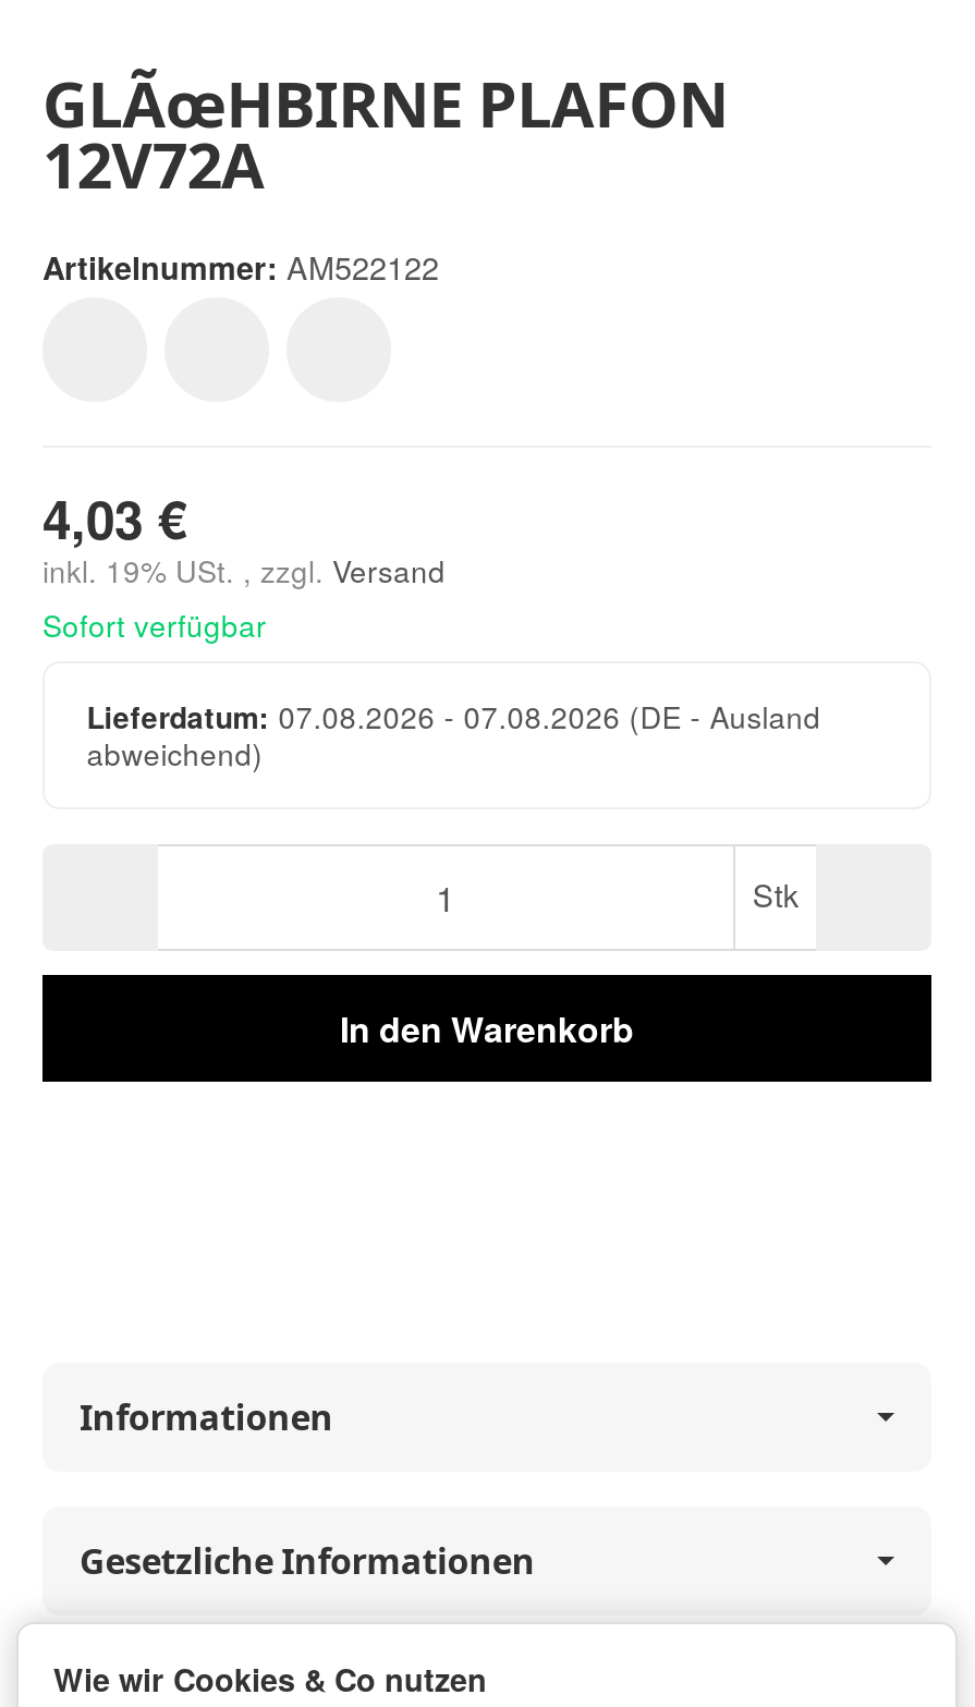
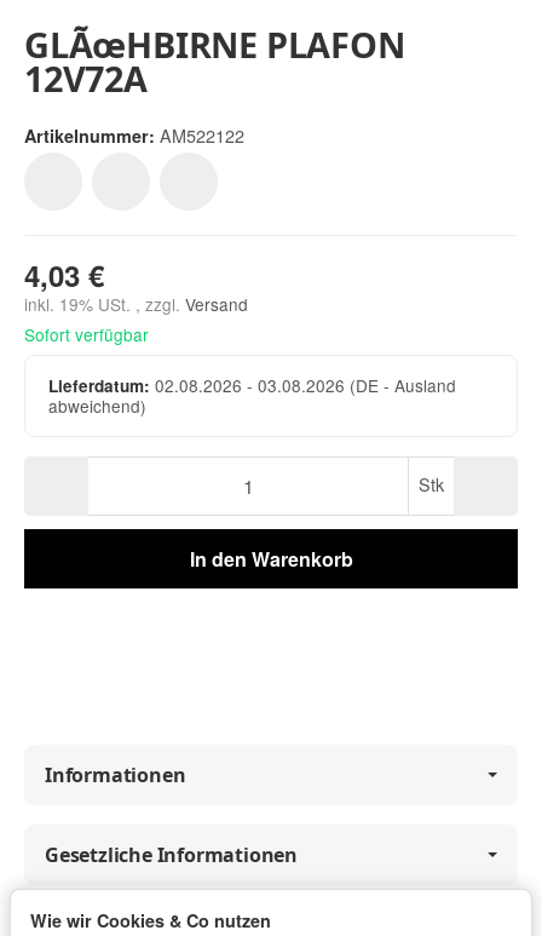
- Lieferdatum: 07.08.2026 - 07.08.2026 (DE - Ausland
+ Lieferdatum: 02.08.2026 - 03.08.2026 (DE - Ausland
